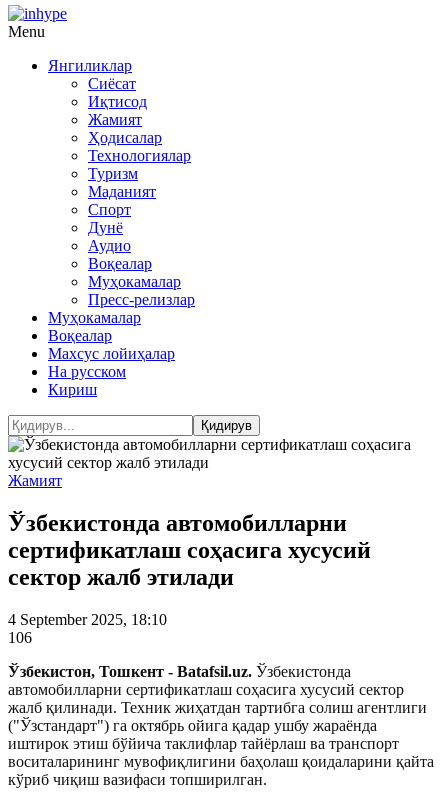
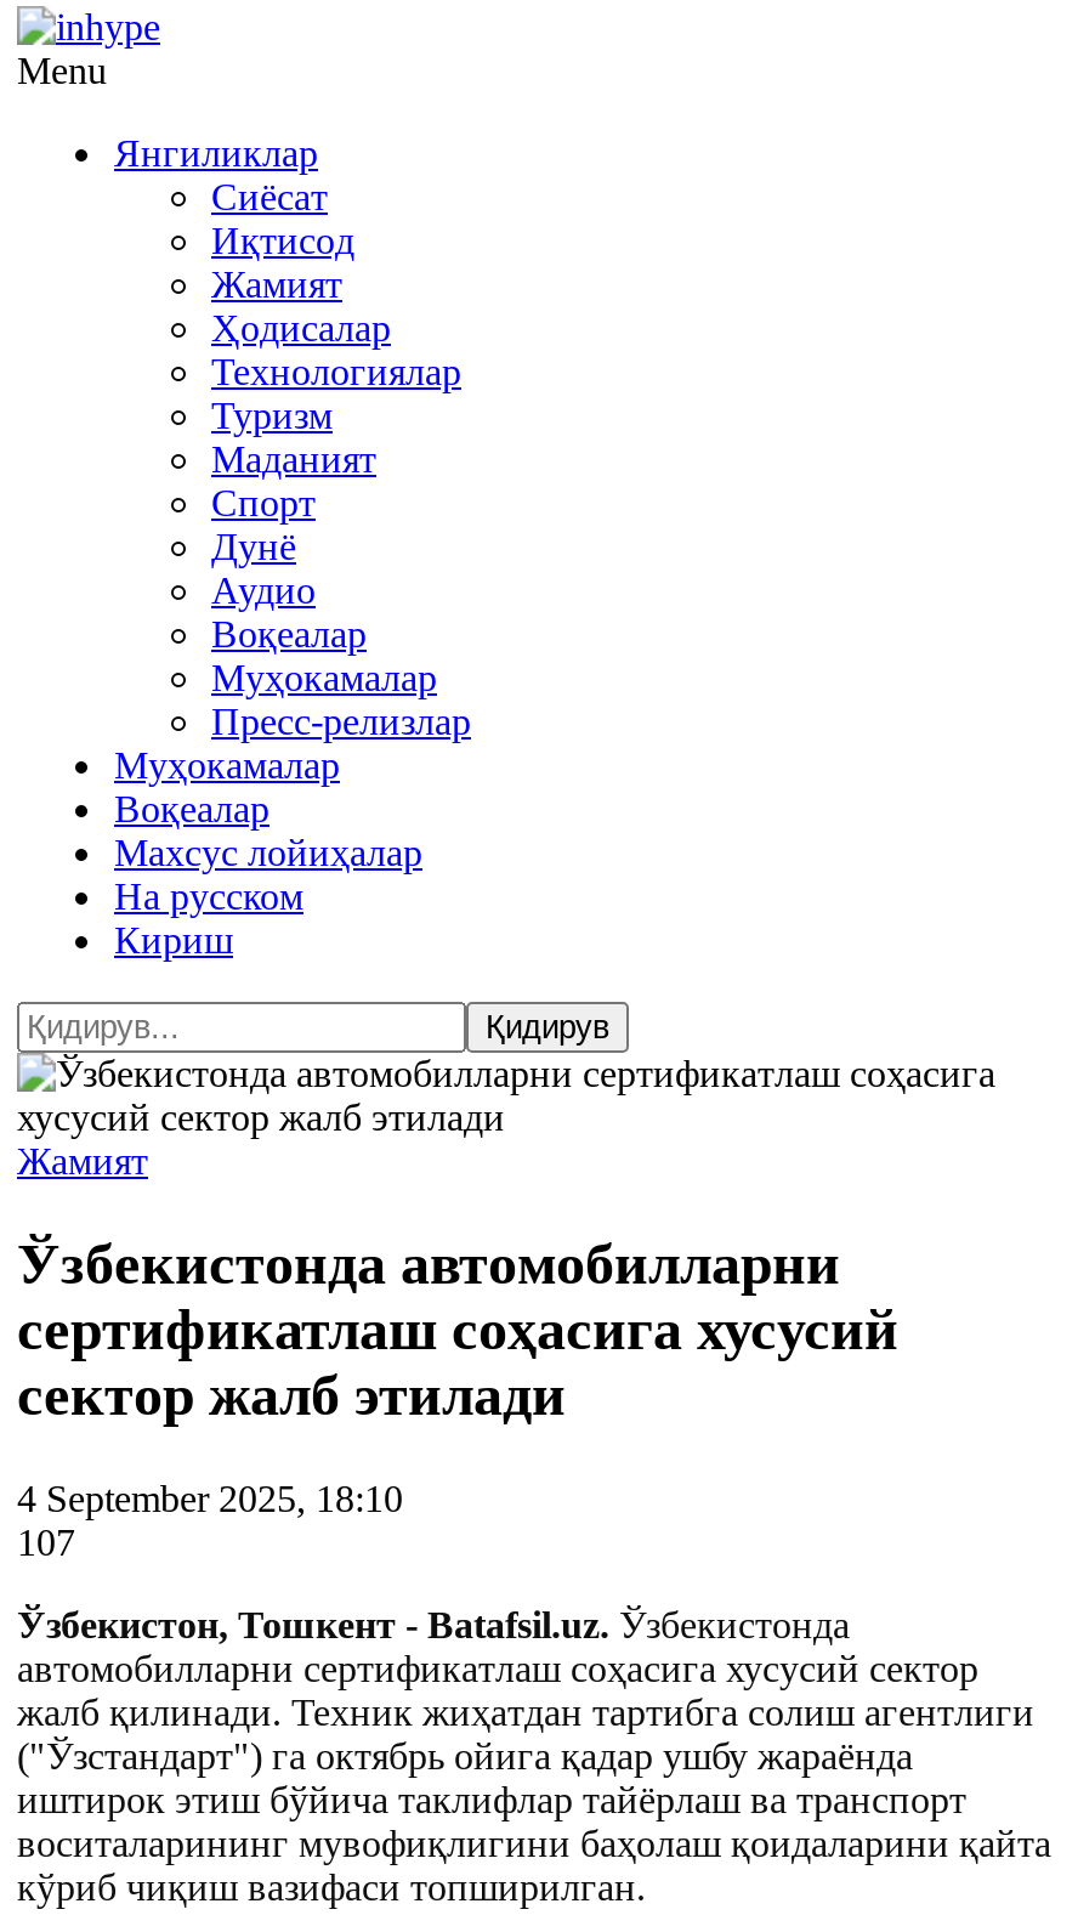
- 106
+ 107
